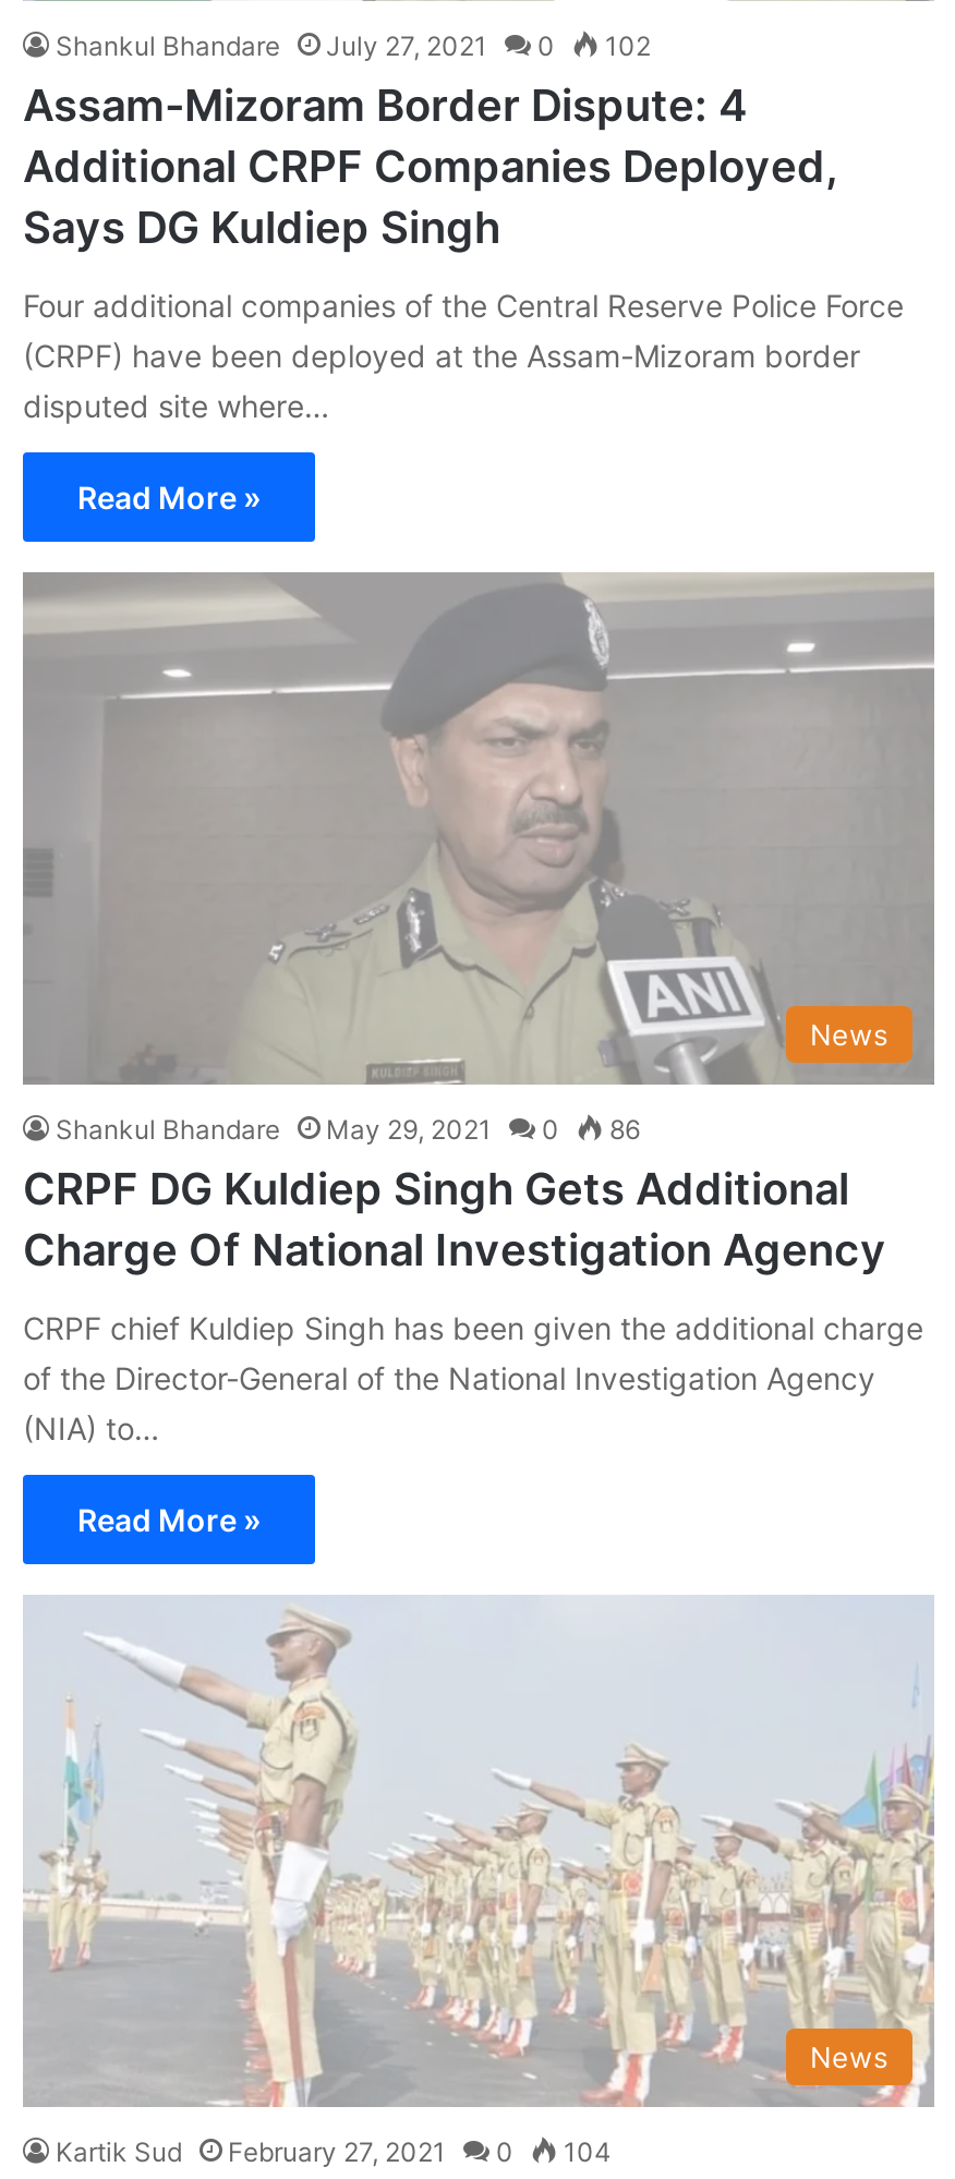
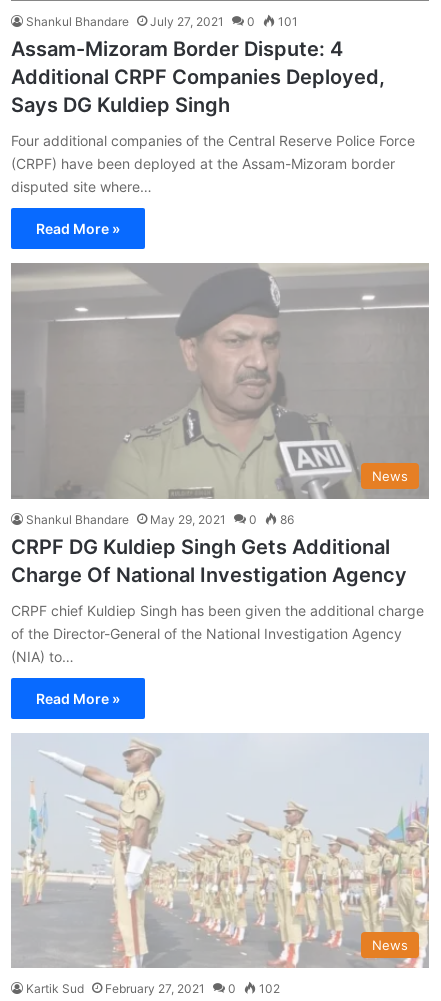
- Shankul Bhandare July 27, 2021 0 102
+ Shankul Bhandare July 27, 2021 0 101

- Kartik Sud February 27, 2021 0 104
+ Kartik Sud February 27, 2021 0 102
